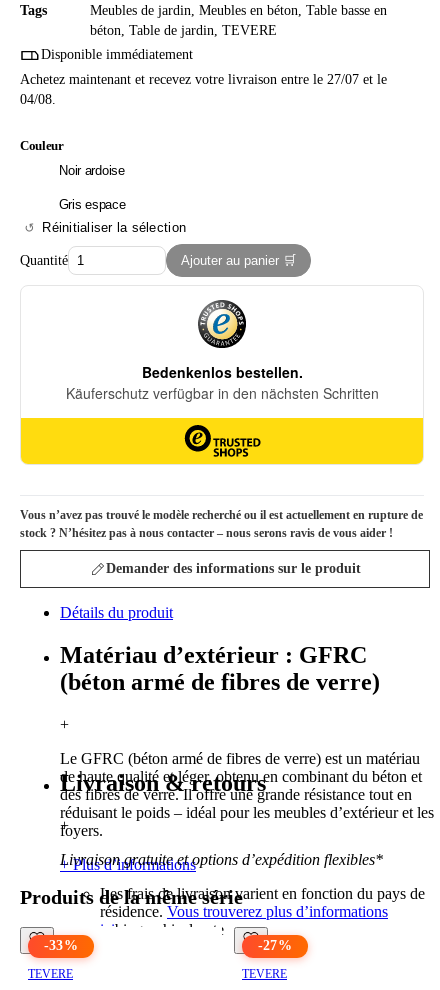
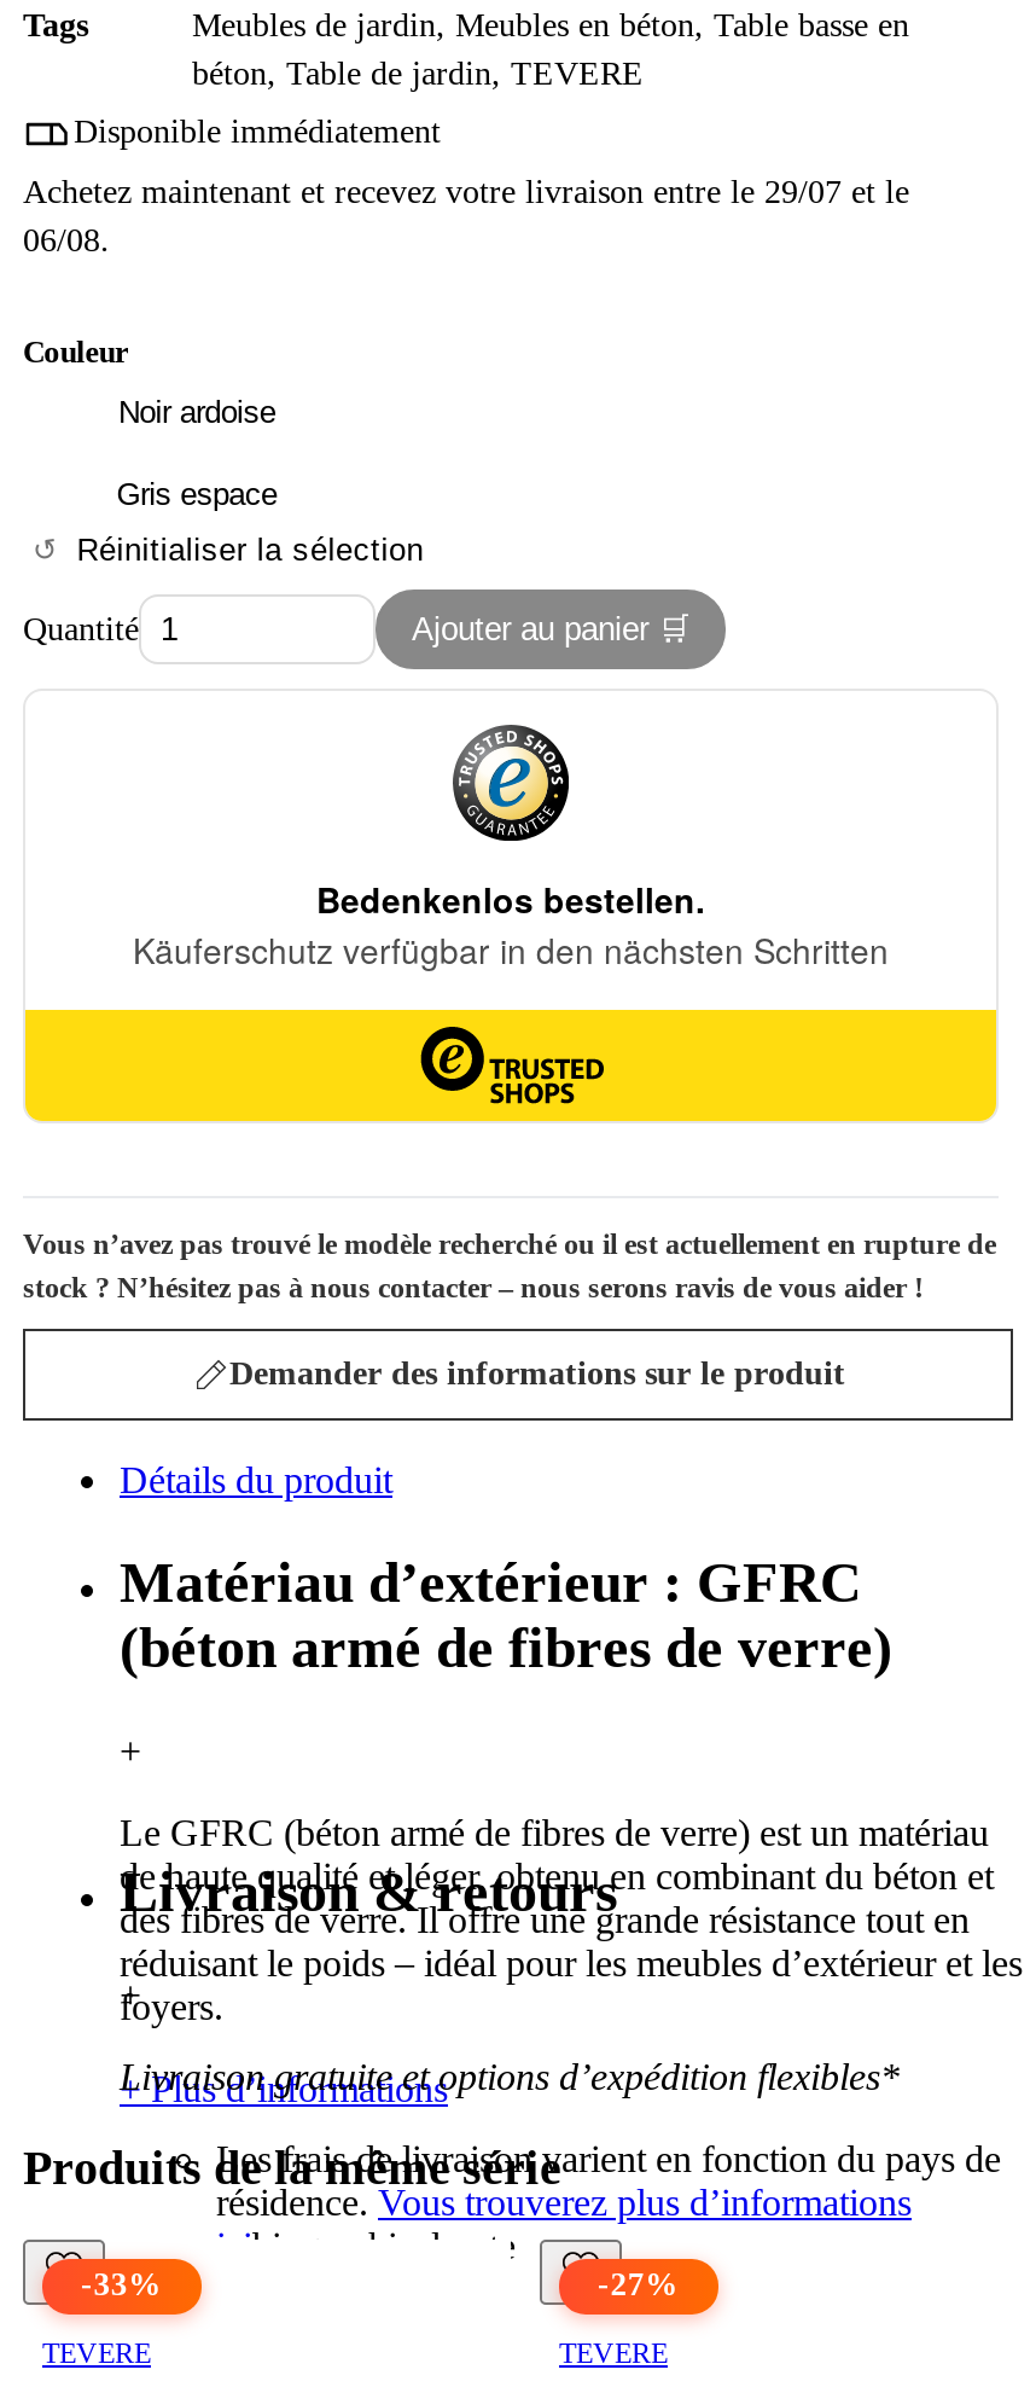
- Achetez maintenant et recevez votre livraison entre le 27/07 et le
+ Achetez maintenant et recevez votre livraison entre le 29/07 et le

- 04/08.
+ 06/08.
